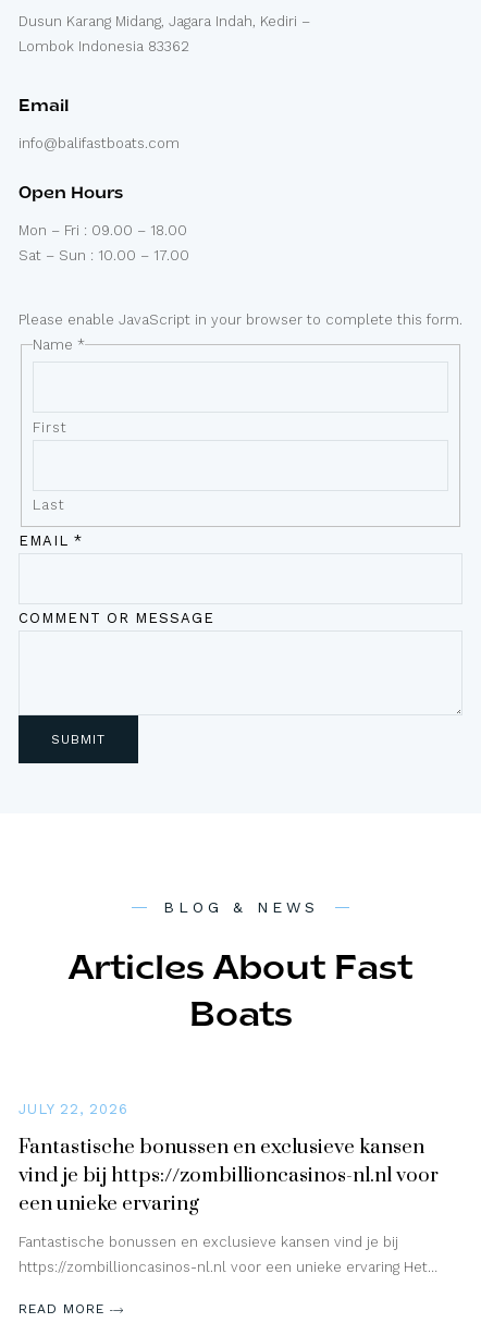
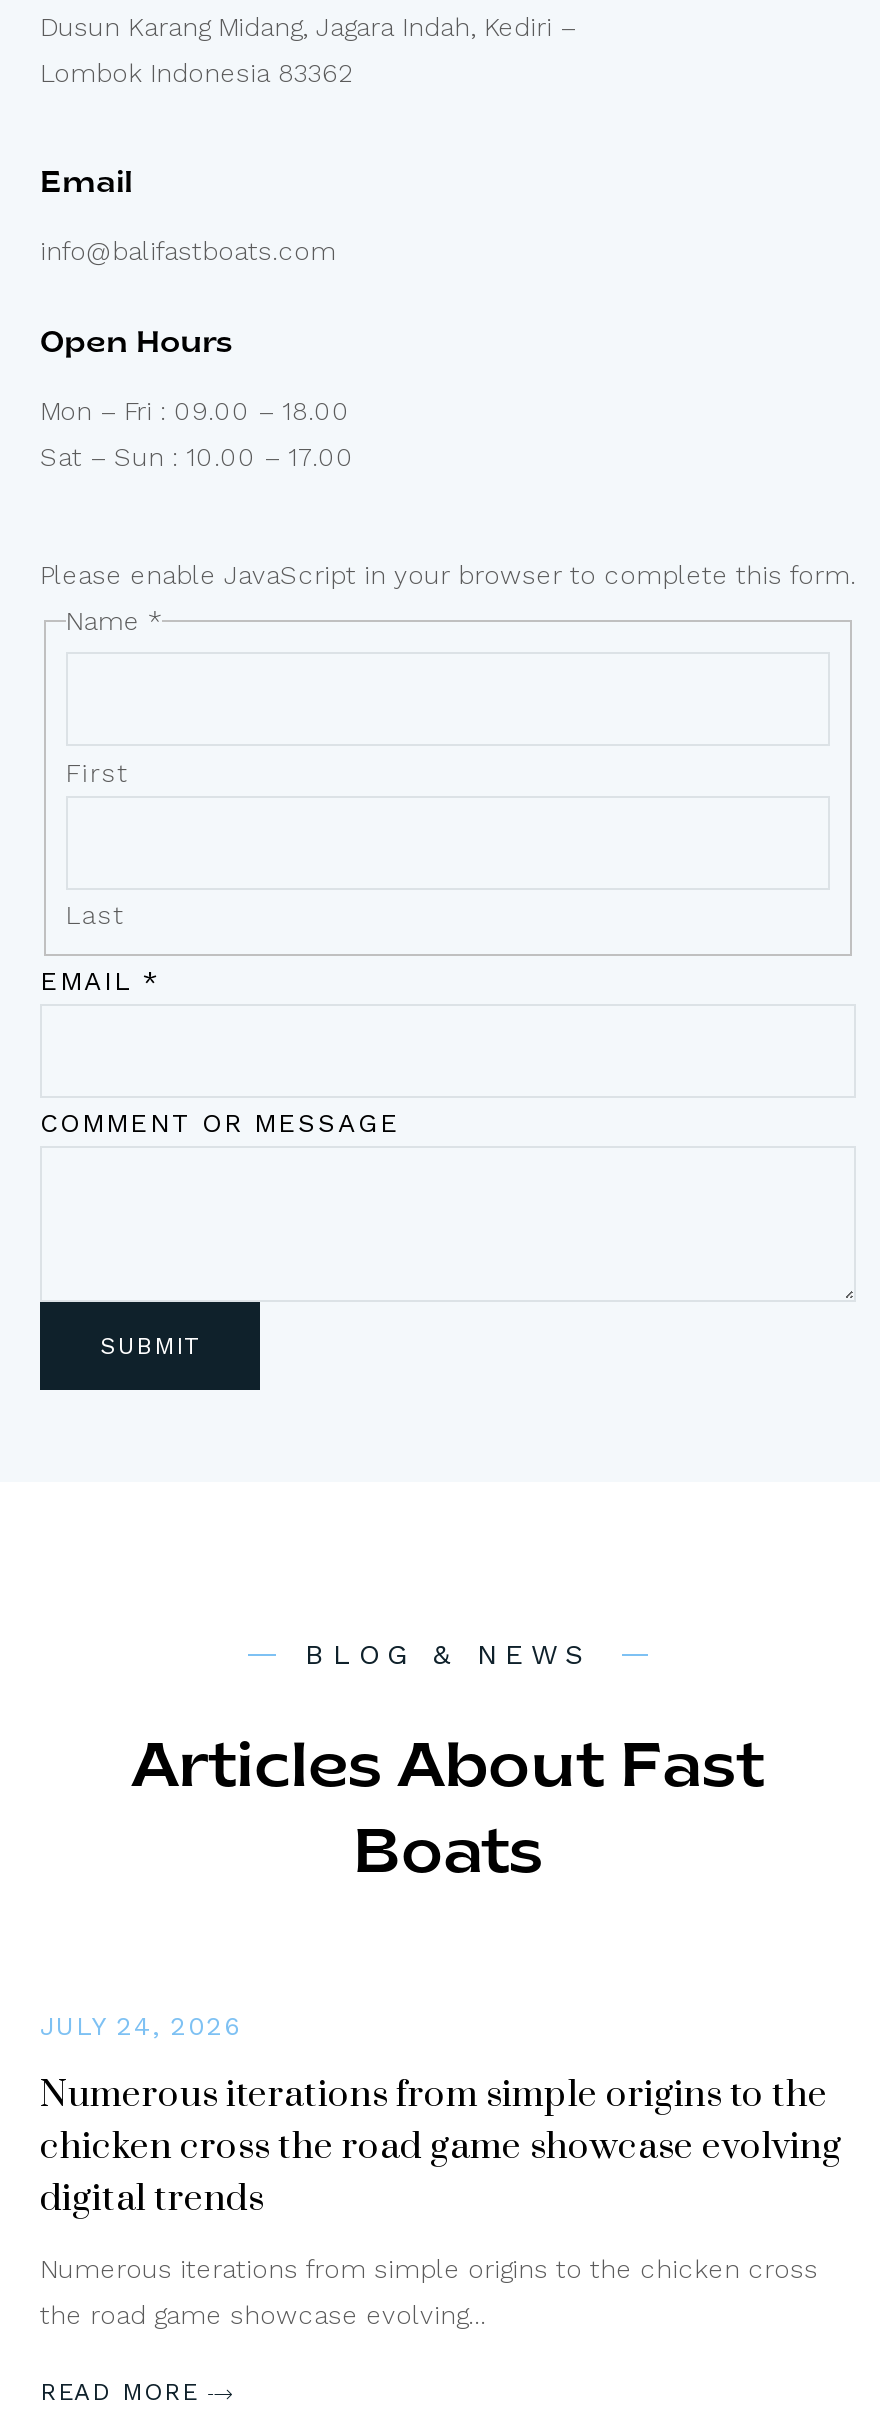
- JULY 22, 2026
+ JULY 24, 2026

- Fantastische bonussen en exclusieve kansen
- vind je bij https://zombillioncasinos-nl.nl voor
- een unieke ervaring
+ Numerous iterations from simple origins to the
+ chicken cross the road game showcase evolving
+ digital trends

- Fantastische bonussen en exclusieve kansen vind je bij
+ Numerous iterations from simple origins to the chicken cross

- https://zombillioncasinos-nl.nl voor een unieke ervaring Het…
+ the road game showcase evolving…
